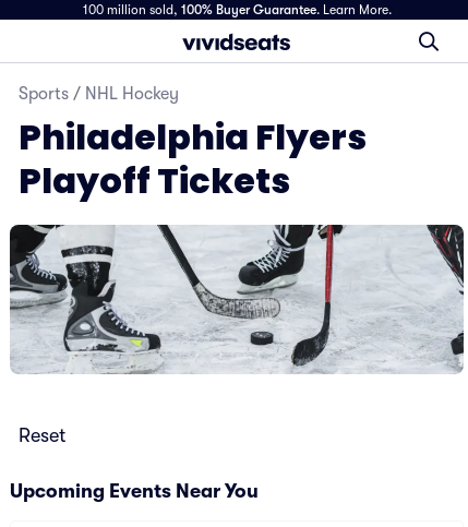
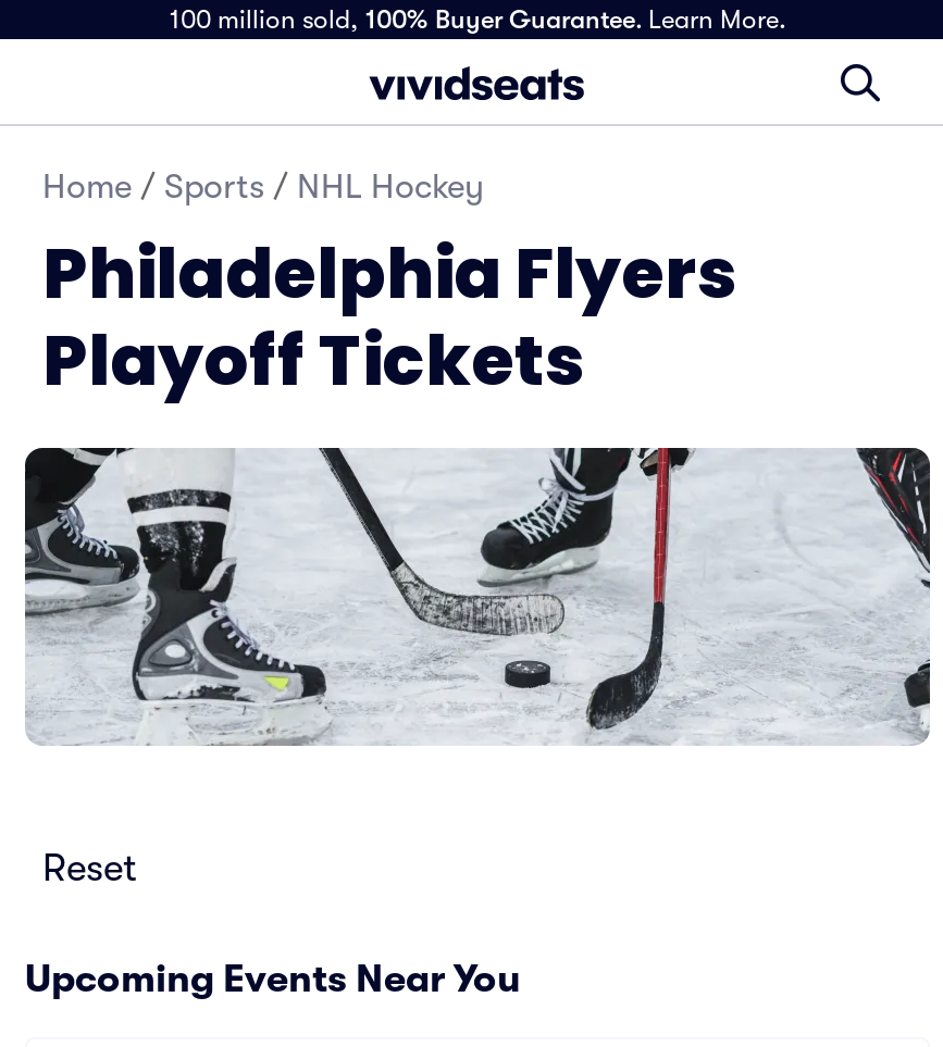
- Sports / NHL Hockey
+ Home / Sports / NHL Hockey
